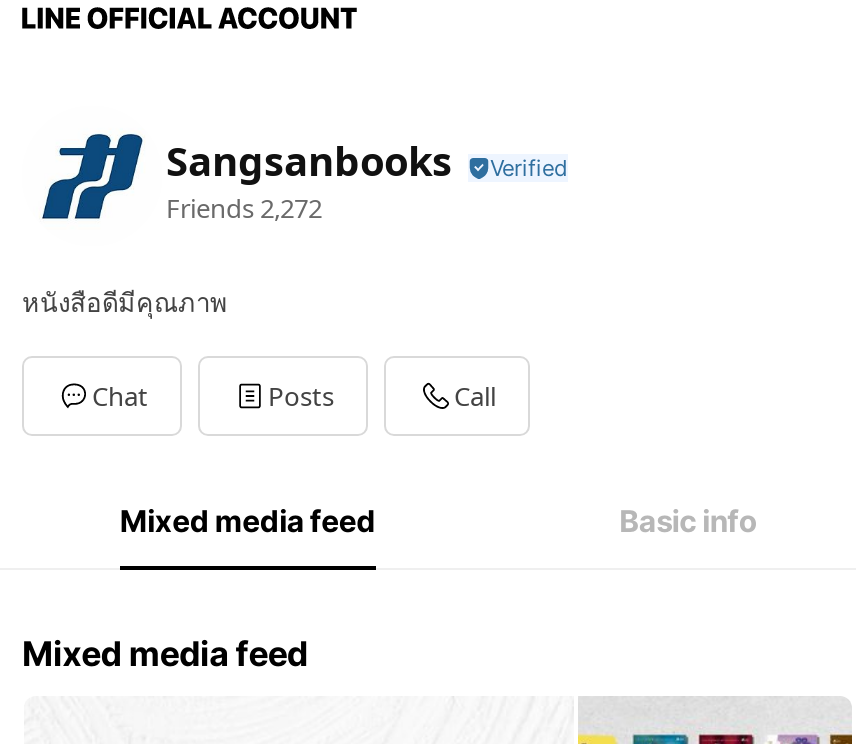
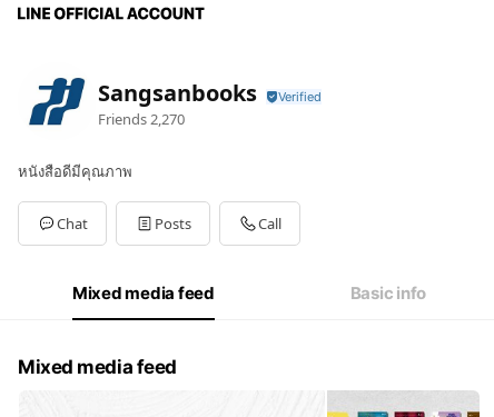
- Friends 2,272
+ Friends 2,270
